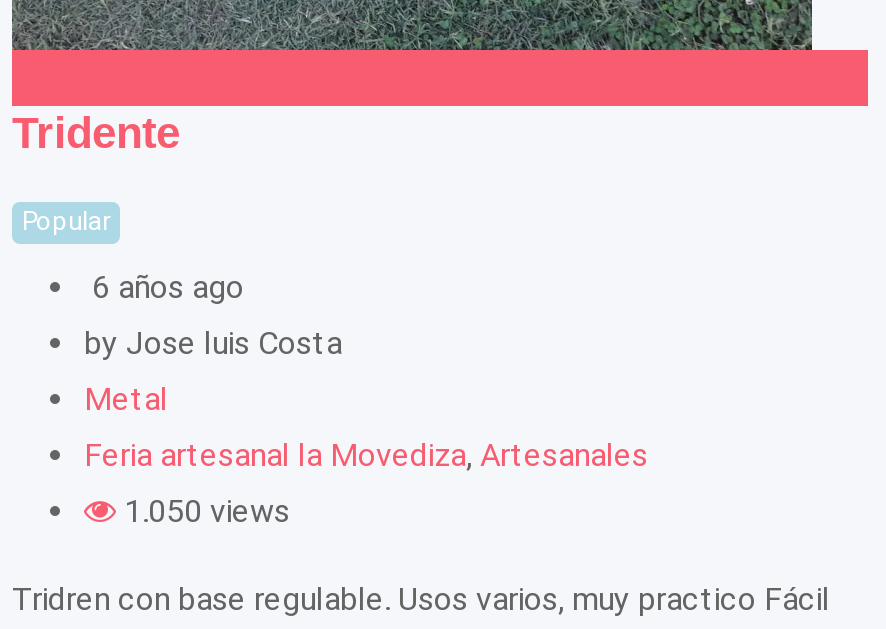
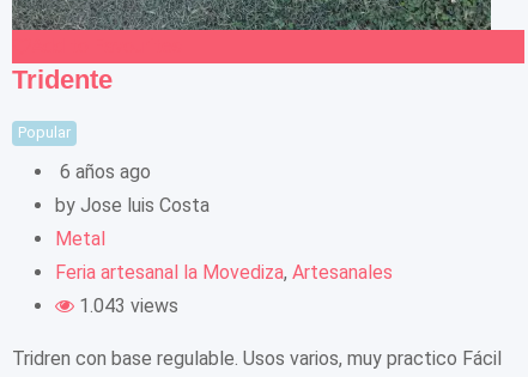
- 1.050 views
+ 1.043 views
